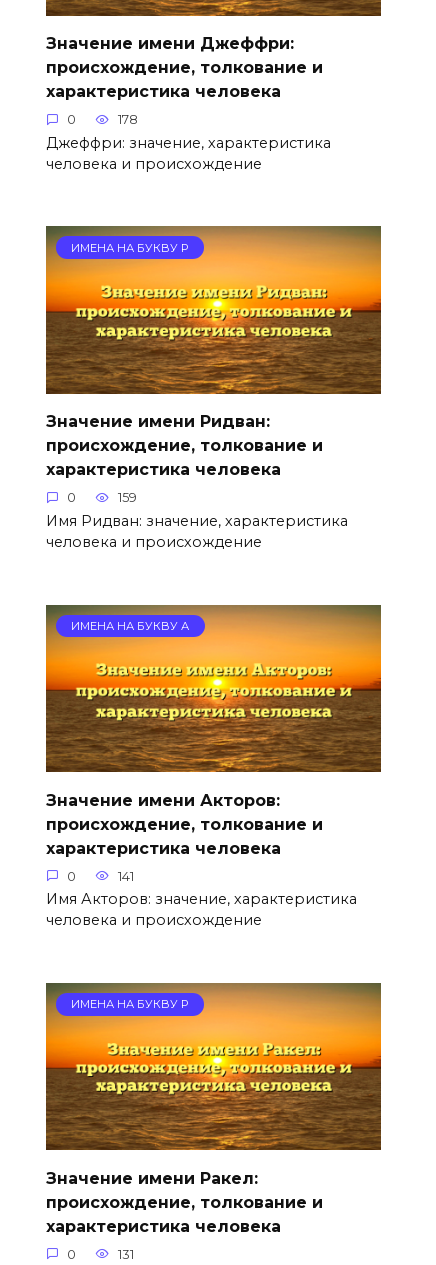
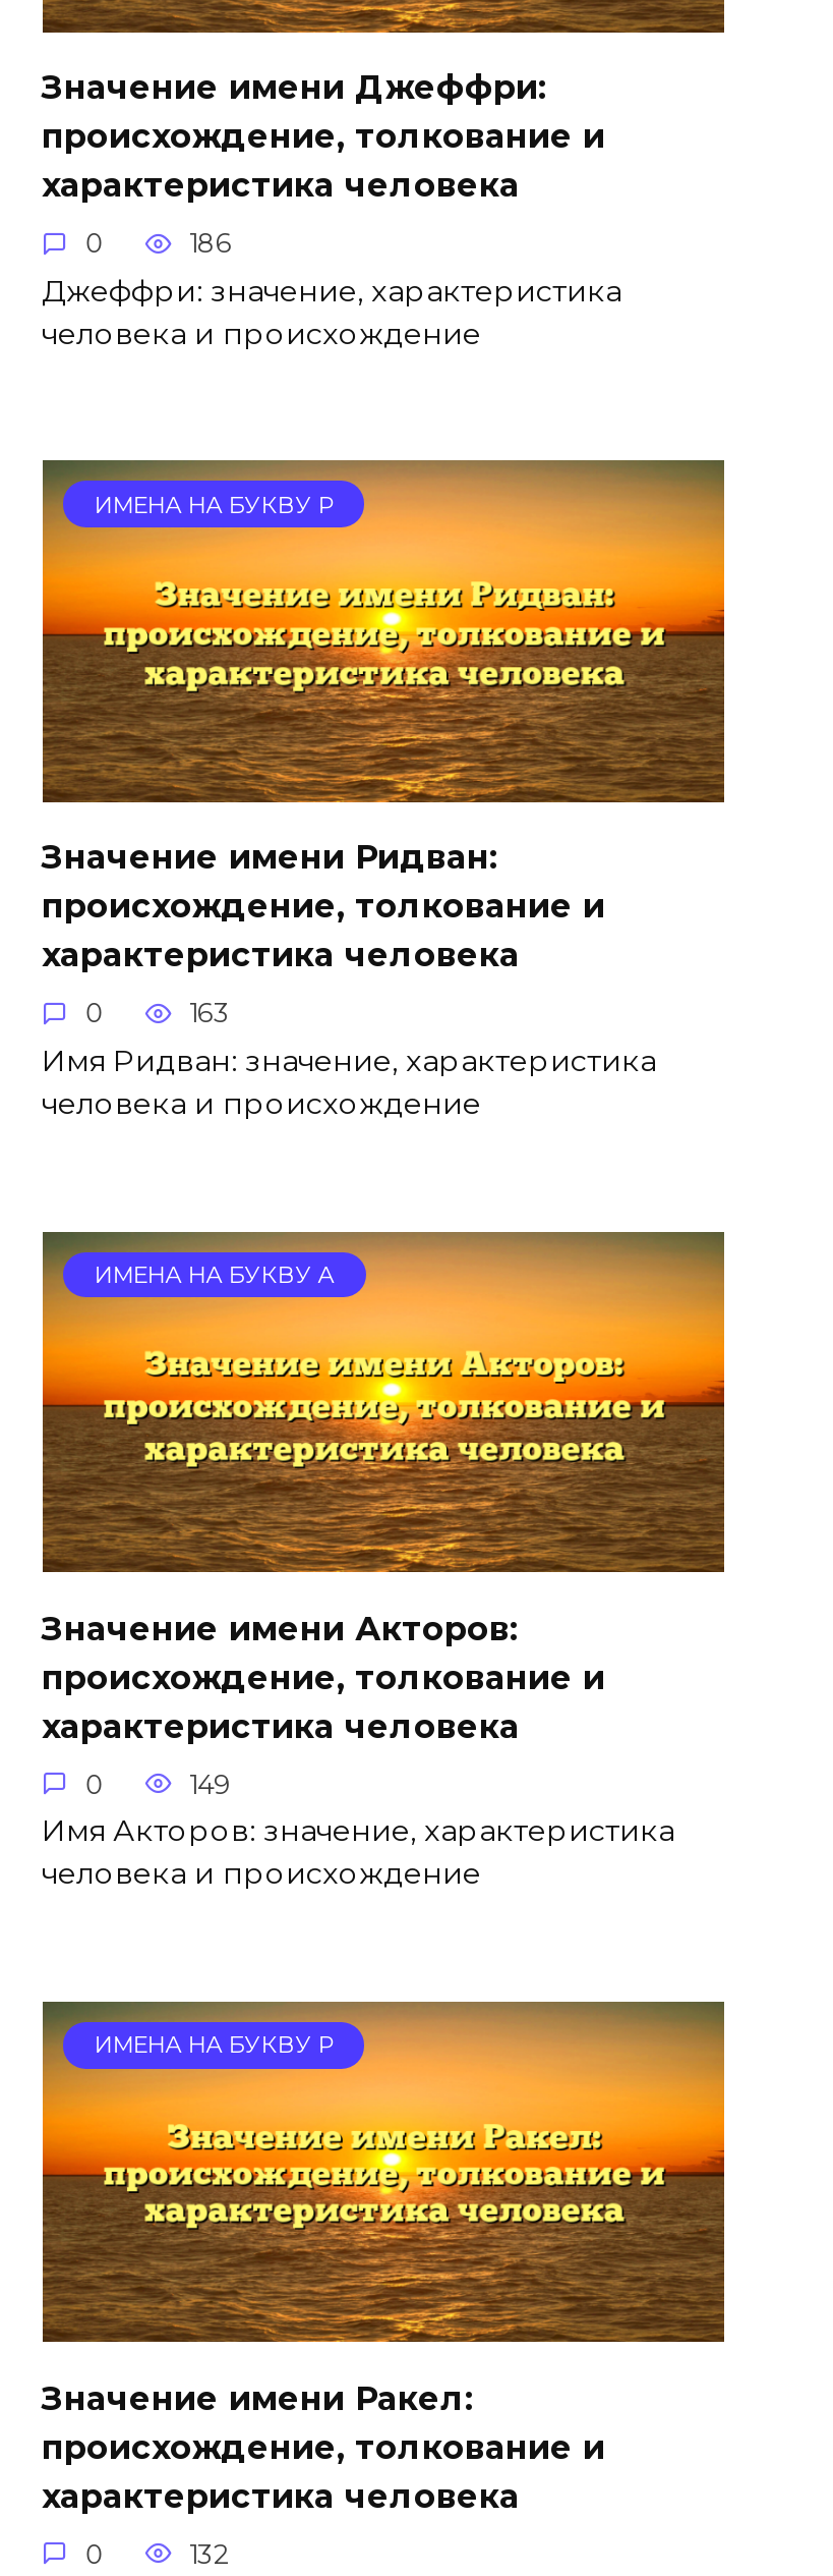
- 178
+ 186

- 159
+ 163

- 141
+ 149

- 131
+ 132
